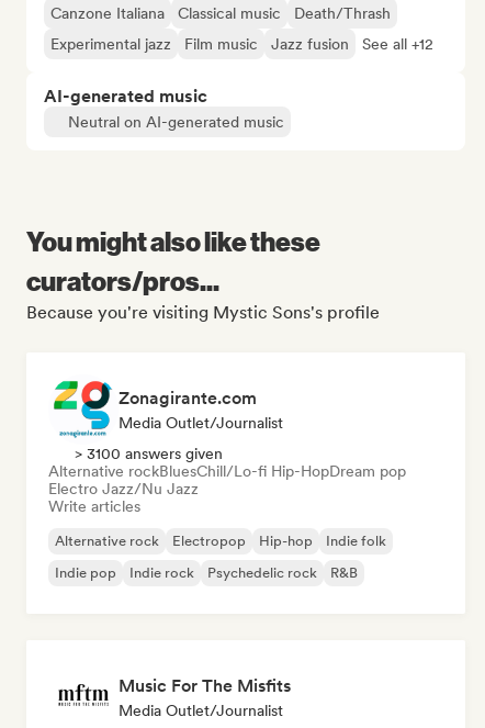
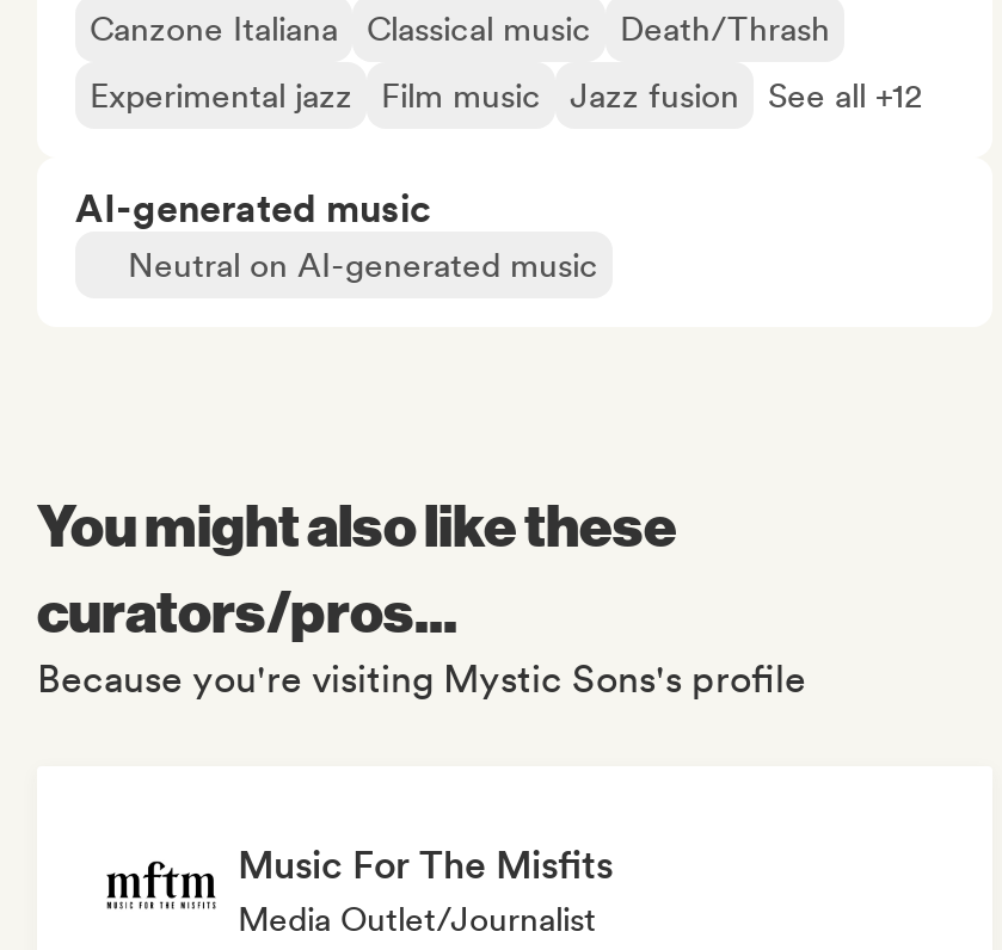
- [image]
- Zonagirante.com
- Media Outlet/Journalist
- > 3100 answers given
- Alternative rockBluesChill/Lo-fi Hip-HopDream pop
- Electro Jazz/Nu Jazz
- Write articles
- Alternative rock
- Electropop
- Hip-hop
- Indie folk
- Indie pop
- Indie rock
- Psychedelic rock
- R&B
